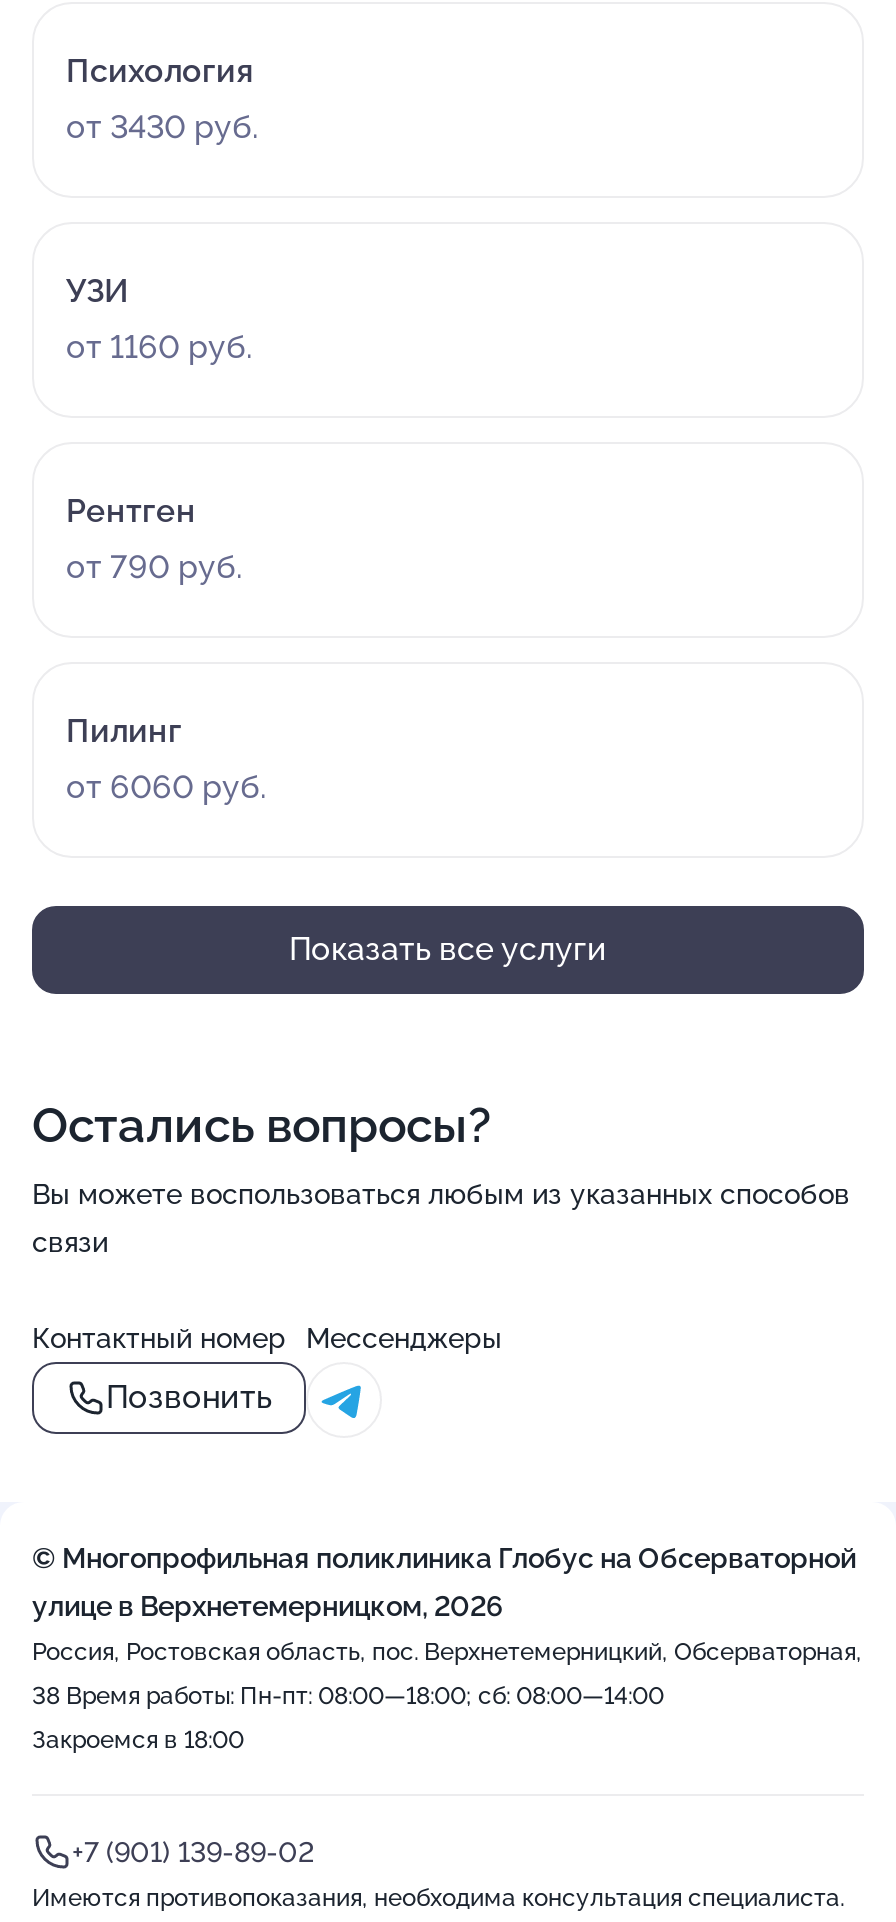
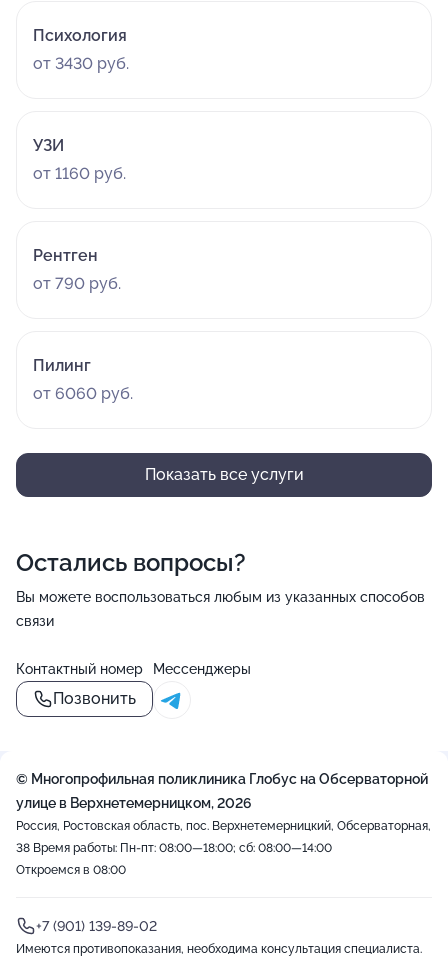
- Закроемся в 18:00
+ Откроемся в 08:00
